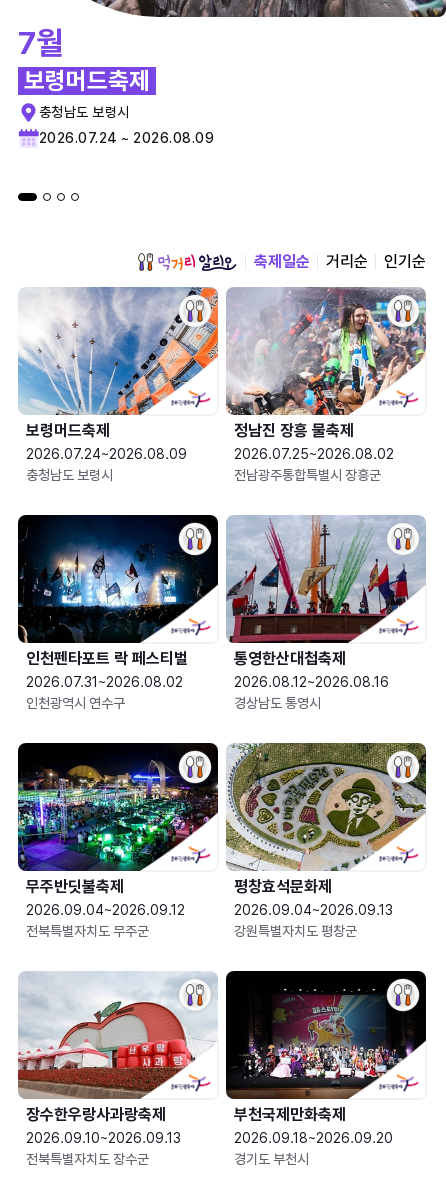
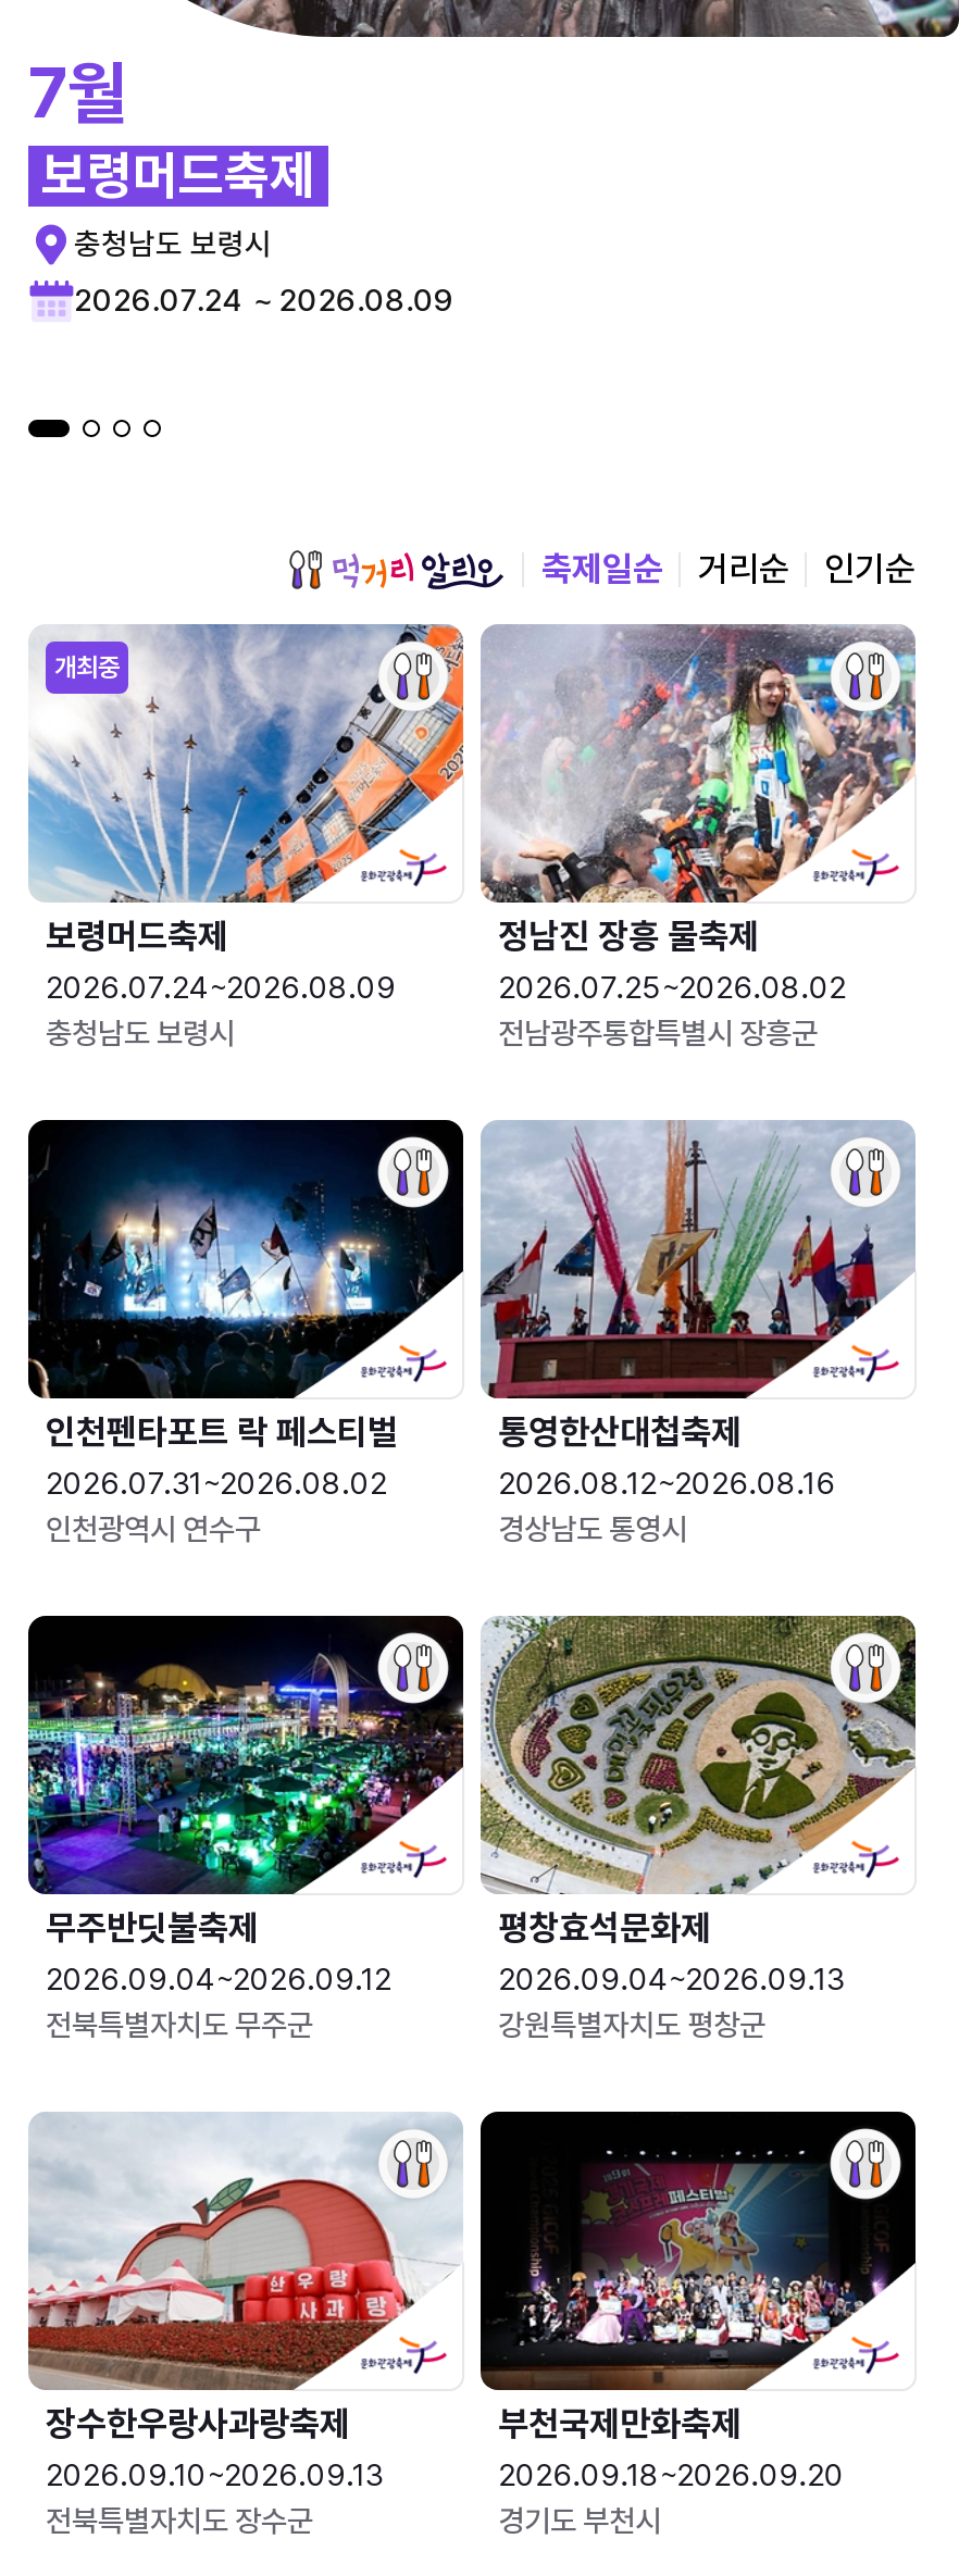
+ 개최중
